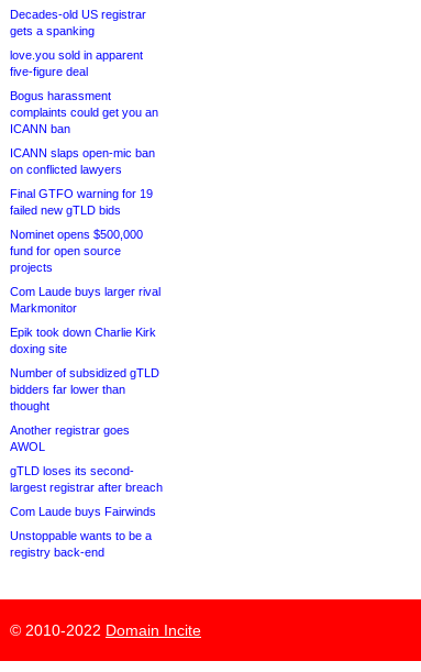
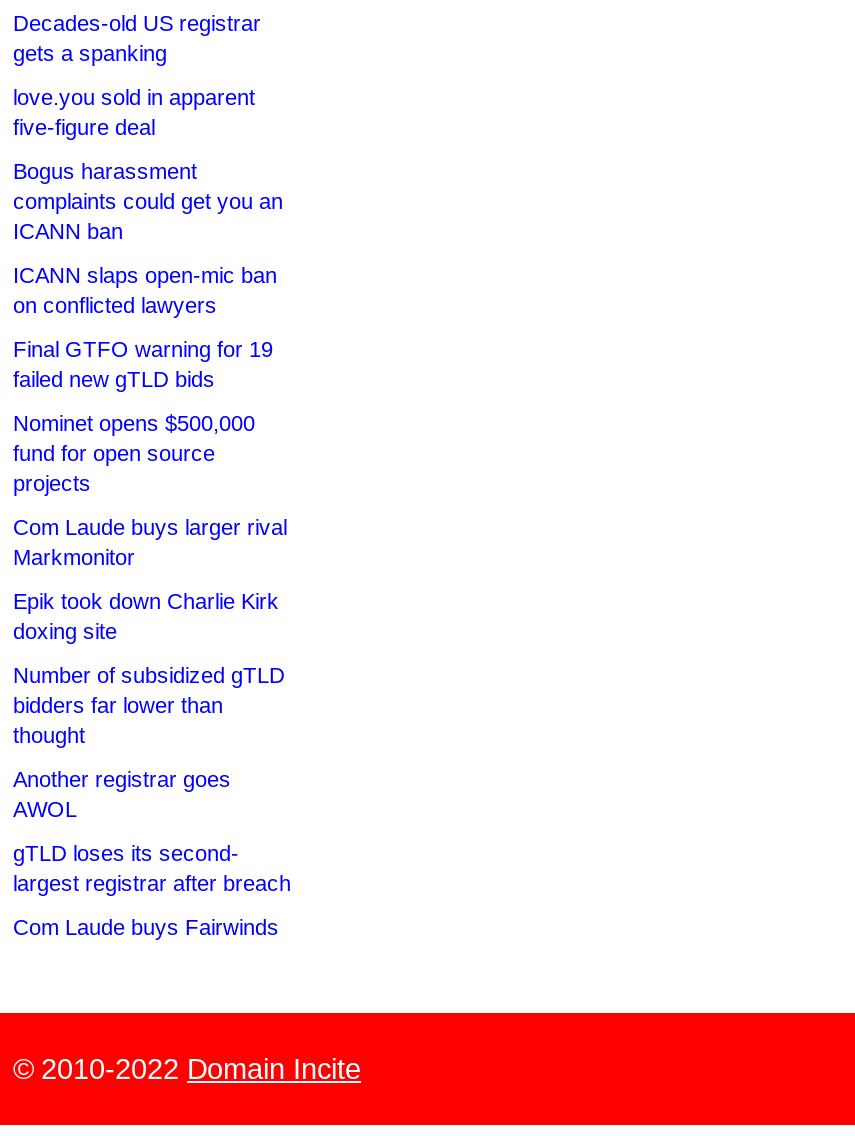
- Unstoppable wants to be a
- registry back-end
